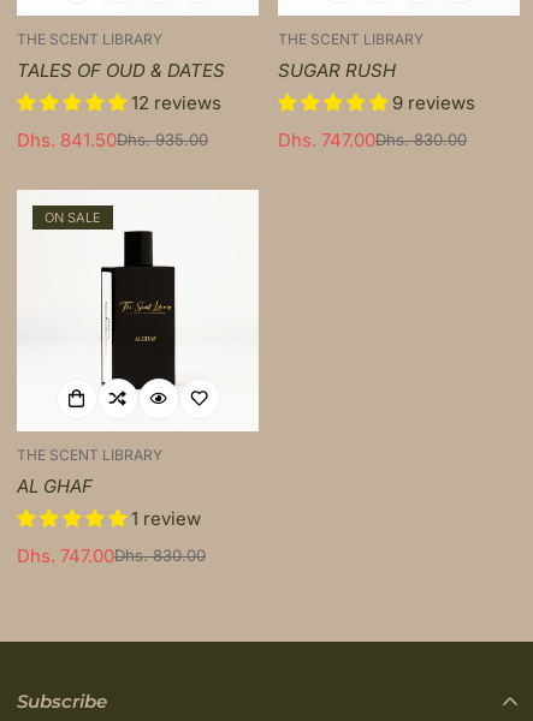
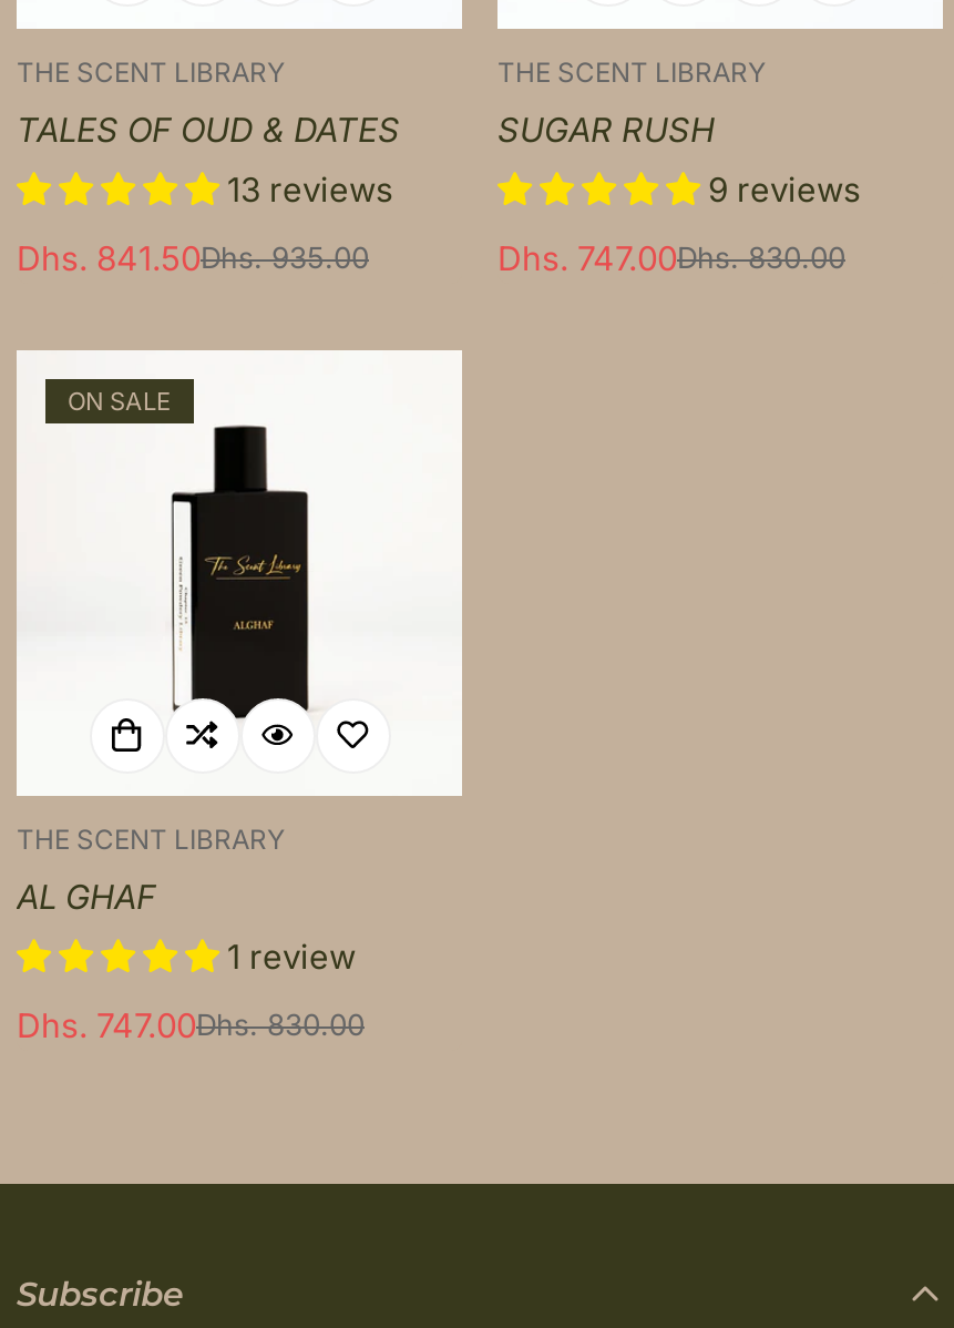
- 12 reviews
+ 13 reviews
